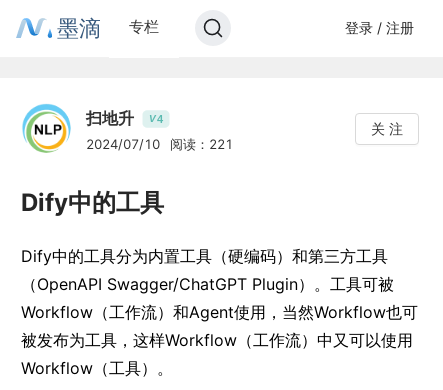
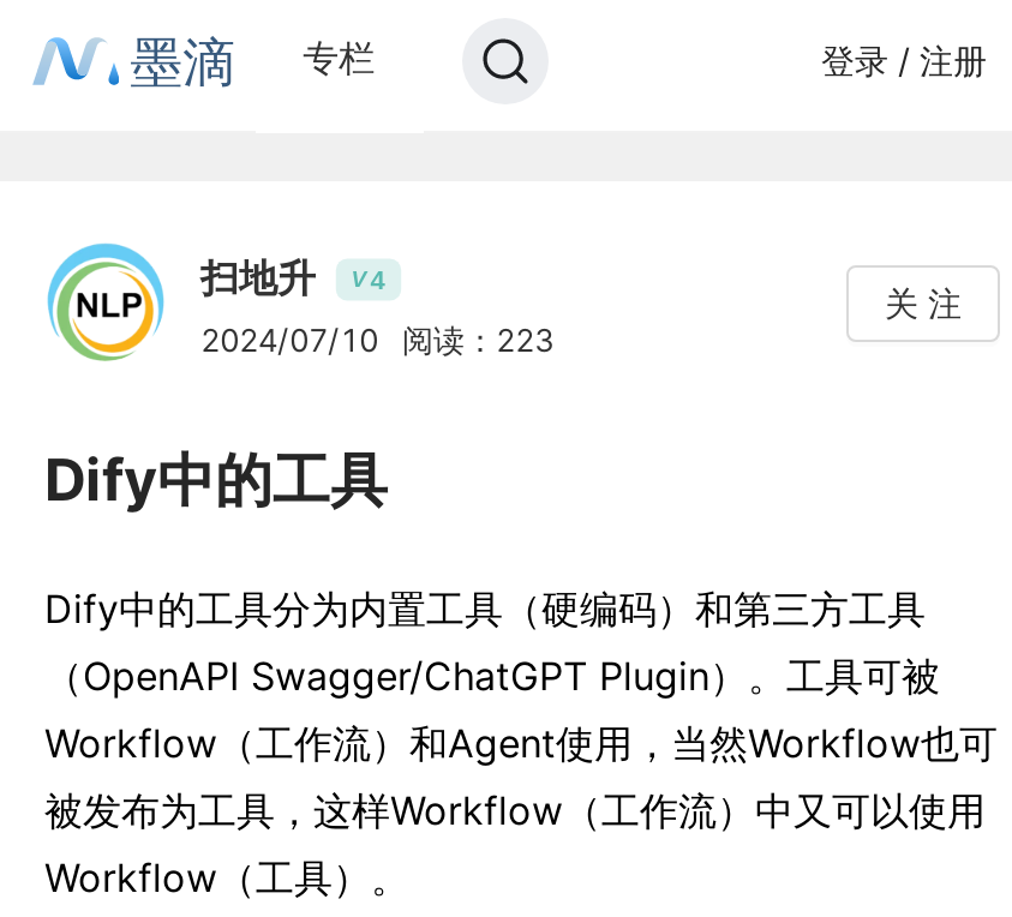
- 2024/07/10 阅读：221
+ 2024/07/10 阅读：223
